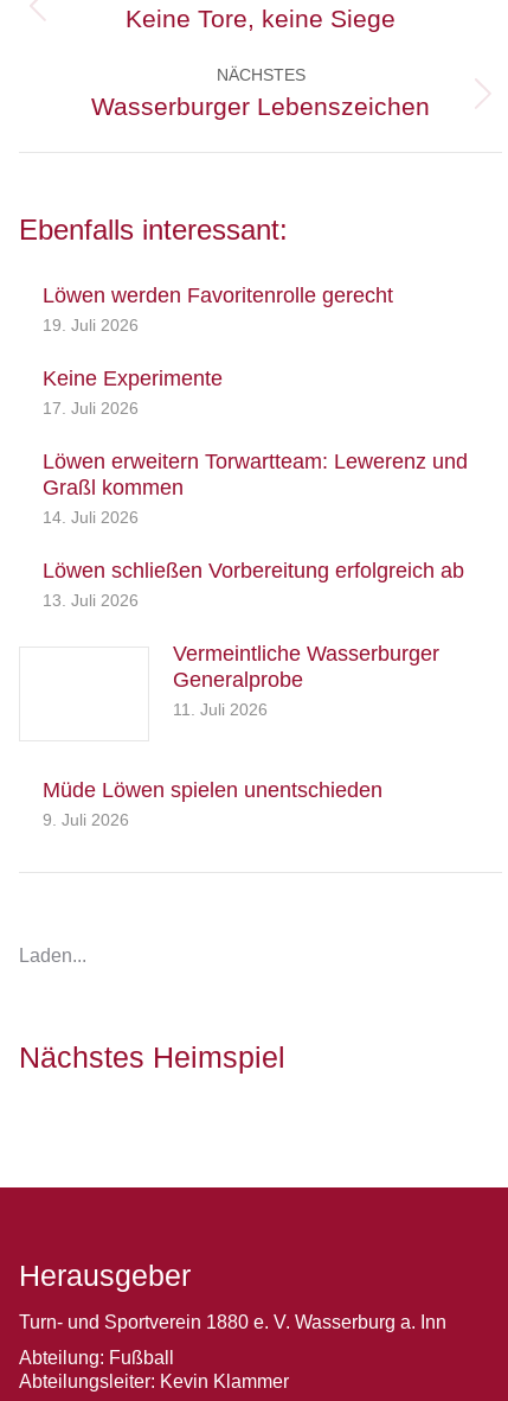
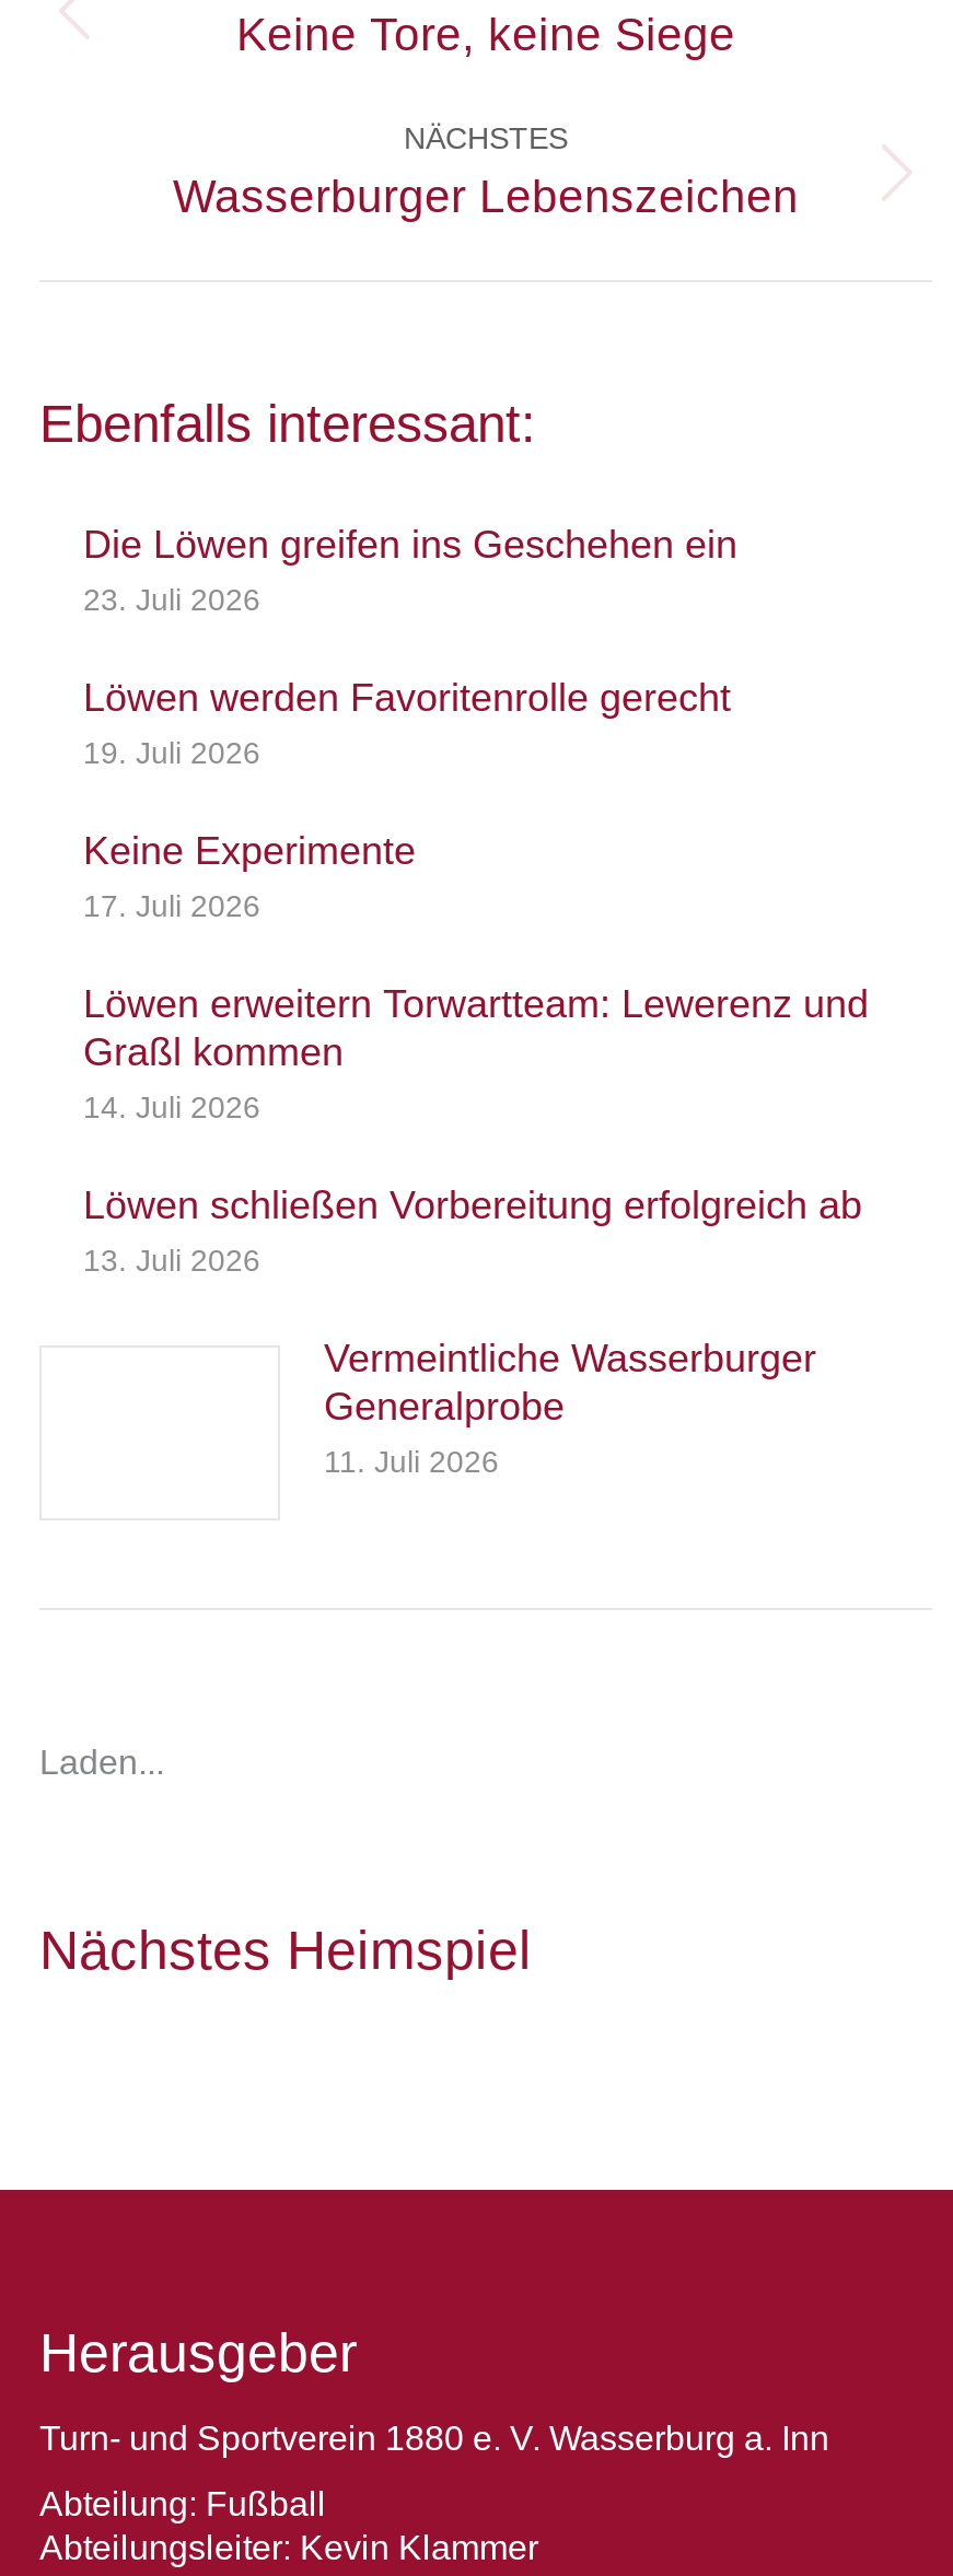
+ Die Löwen greifen ins Geschehen ein
+ 23. Juli 2026

moved down: Löwen werden Favoritenrolle gerecht | 19. Juli 2026 | Keine Experimente | ... | Generalprobe | 11. Juli 2026

- Müde Löwen spielen unentschieden
- 9. Juli 2026
